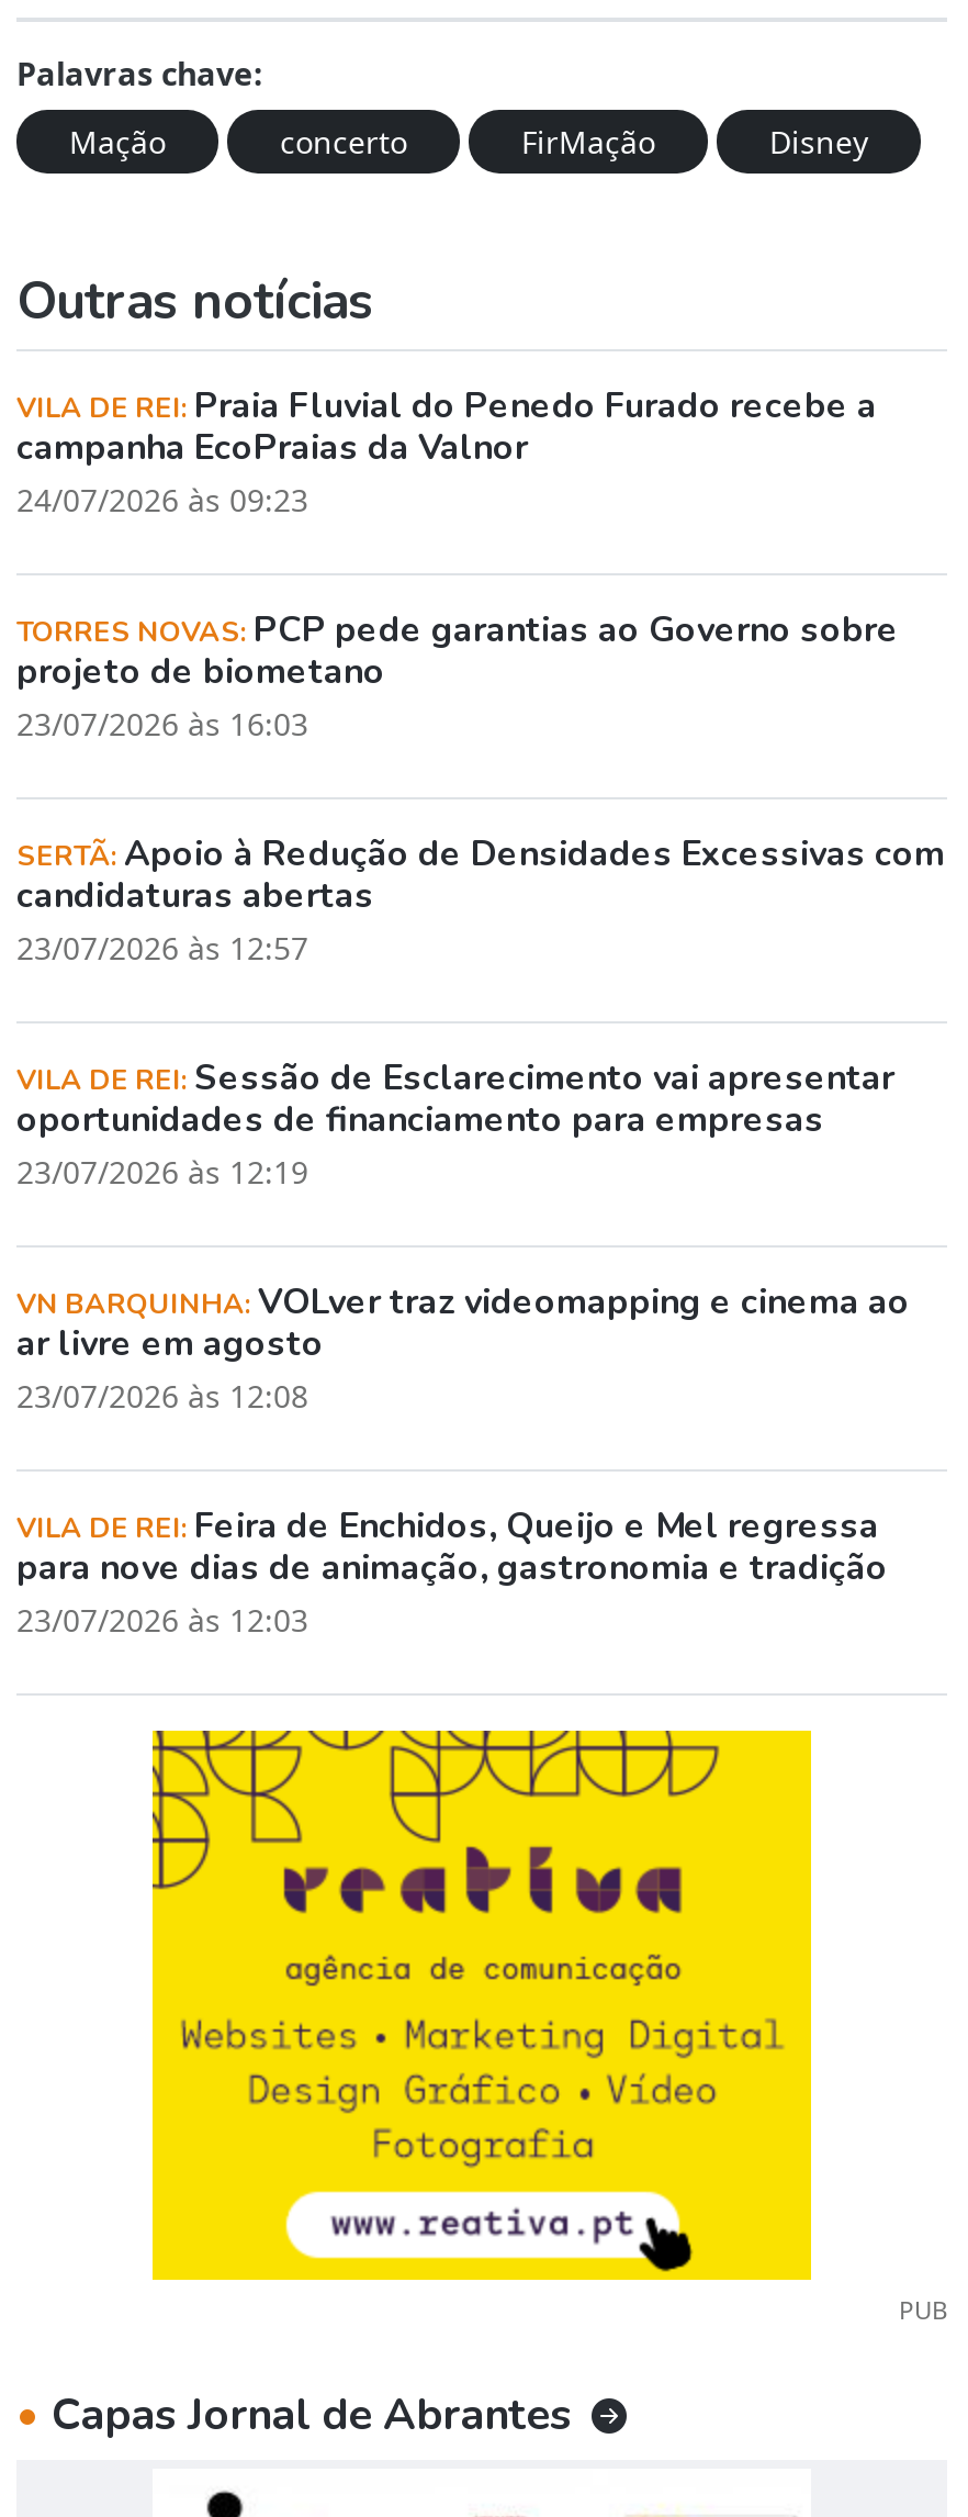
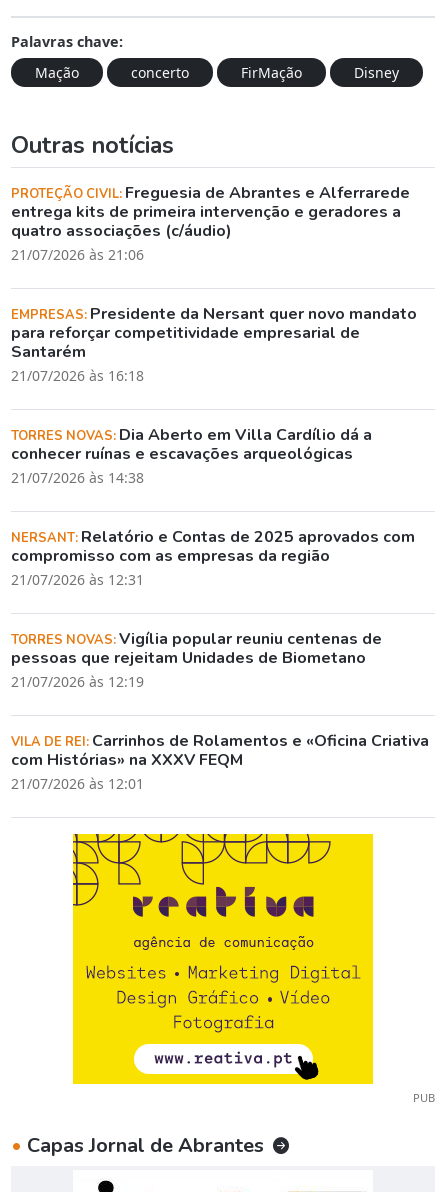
- VILA DE REI: Praia Fluvial do Penedo Furado recebe a
- campanha EcoPraias da Valnor
- 24/07/2026 às 09:23
+ PROTEÇÃO CIVIL: Freguesia de Abrantes e Alferrarede
+ entrega kits de primeira intervenção e geradores a
+ quatro associações (c/áudio)
+ 21/07/2026 às 21:06

- TORRES NOVAS: PCP pede garantias ao Governo sobre
- projeto de biometano
- 23/07/2026 às 16:03
+ EMPRESAS: Presidente da Nersant quer novo mandato
+ para reforçar competitividade empresarial de
+ Santarém
+ 21/07/2026 às 16:18

- SERTÃ: Apoio à Redução de Densidades Excessivas com
- candidaturas abertas
- 23/07/2026 às 12:57
+ TORRES NOVAS: Dia Aberto em Villa Cardílio dá a
+ conhecer ruínas e escavações arqueológicas
+ 21/07/2026 às 14:38

- VILA DE REI: Sessão de Esclarecimento vai apresentar
- oportunidades de financiamento para empresas
- 23/07/2026 às 12:19
+ NERSANT: Relatório e Contas de 2025 aprovados com
+ compromisso com as empresas da região
+ 21/07/2026 às 12:31

- VN BARQUINHA: VOLver traz videomapping e cinema ao
- ar livre em agosto
- 23/07/2026 às 12:08
+ TORRES NOVAS: Vigília popular reuniu centenas de
+ pessoas que rejeitam Unidades de Biometano
+ 21/07/2026 às 12:19

- VILA DE REI: Feira de Enchidos, Queijo e Mel regressa
- para nove dias de animação, gastronomia e tradição
- 23/07/2026 às 12:03
+ VILA DE REI: Carrinhos de Rolamentos e «Oficina Criativa
+ com Histórias» na XXXV FEQM
+ 21/07/2026 às 12:01
